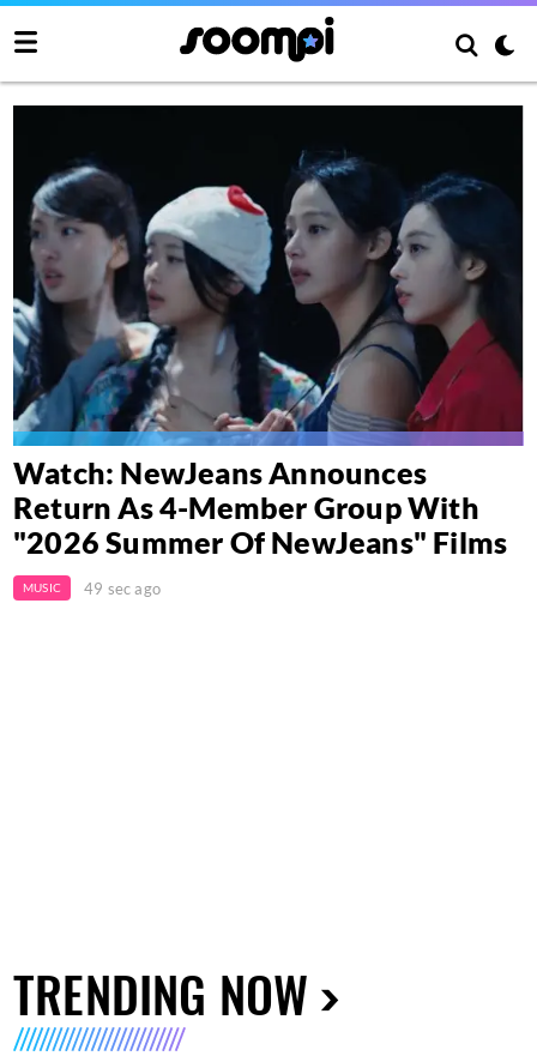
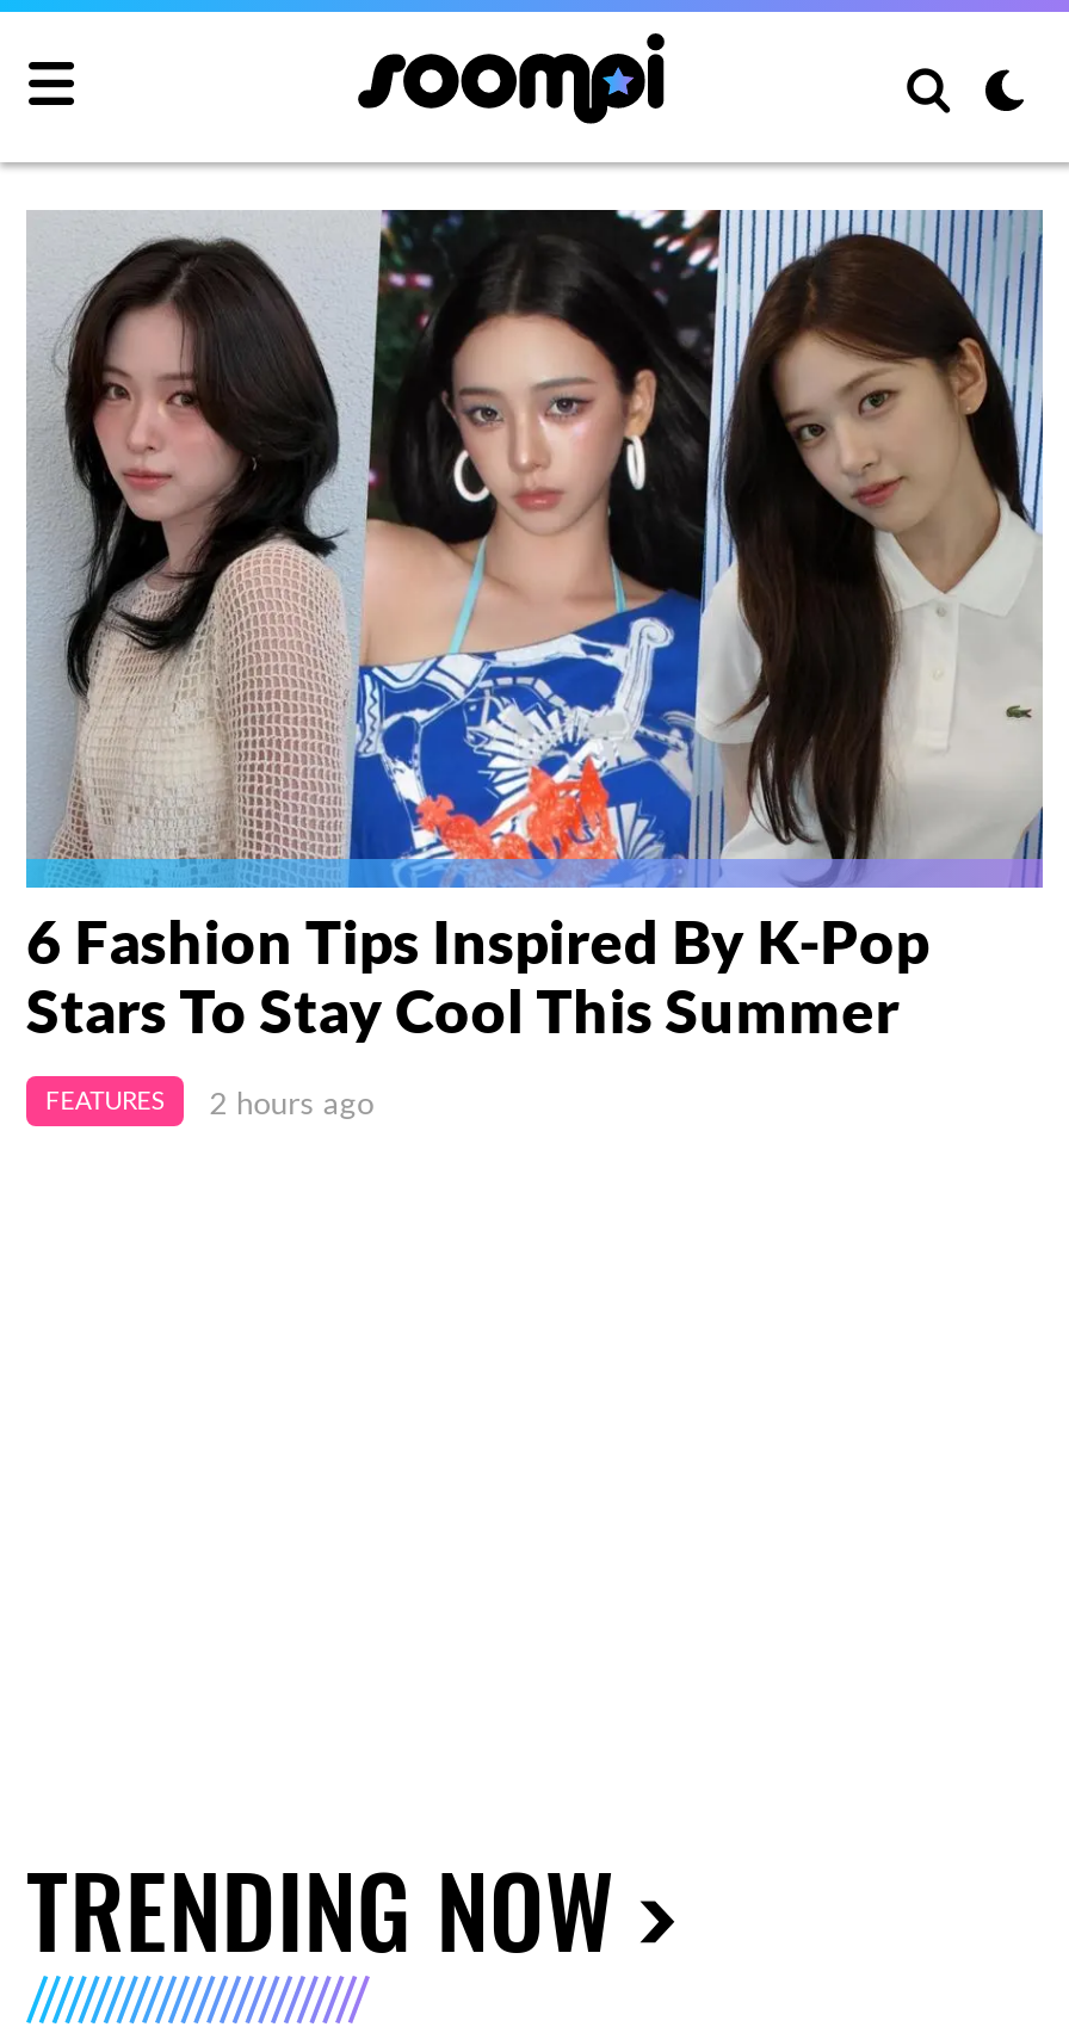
- [image]
- Watch: NewJeans Announces
- Return As 4-Member Group With
- "2026 Summer Of NewJeans" Films
+ [image]
+ 6 Fashion Tips Inspired By K-Pop
+ Stars To Stay Cool This Summer

- MUSIC
- 49 sec ago
+ FEATURES
+ 2 hours ago
